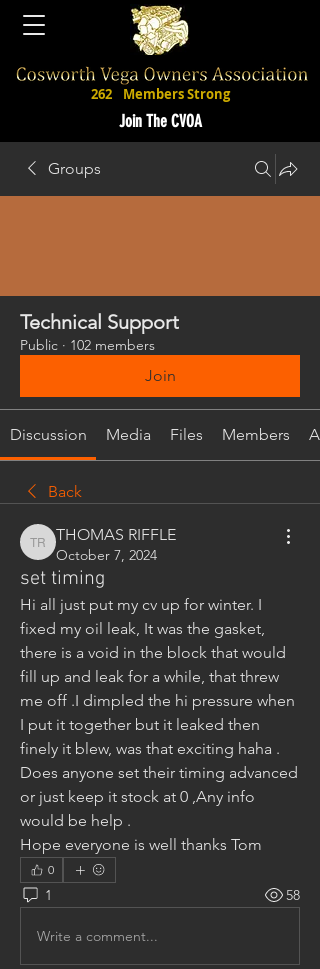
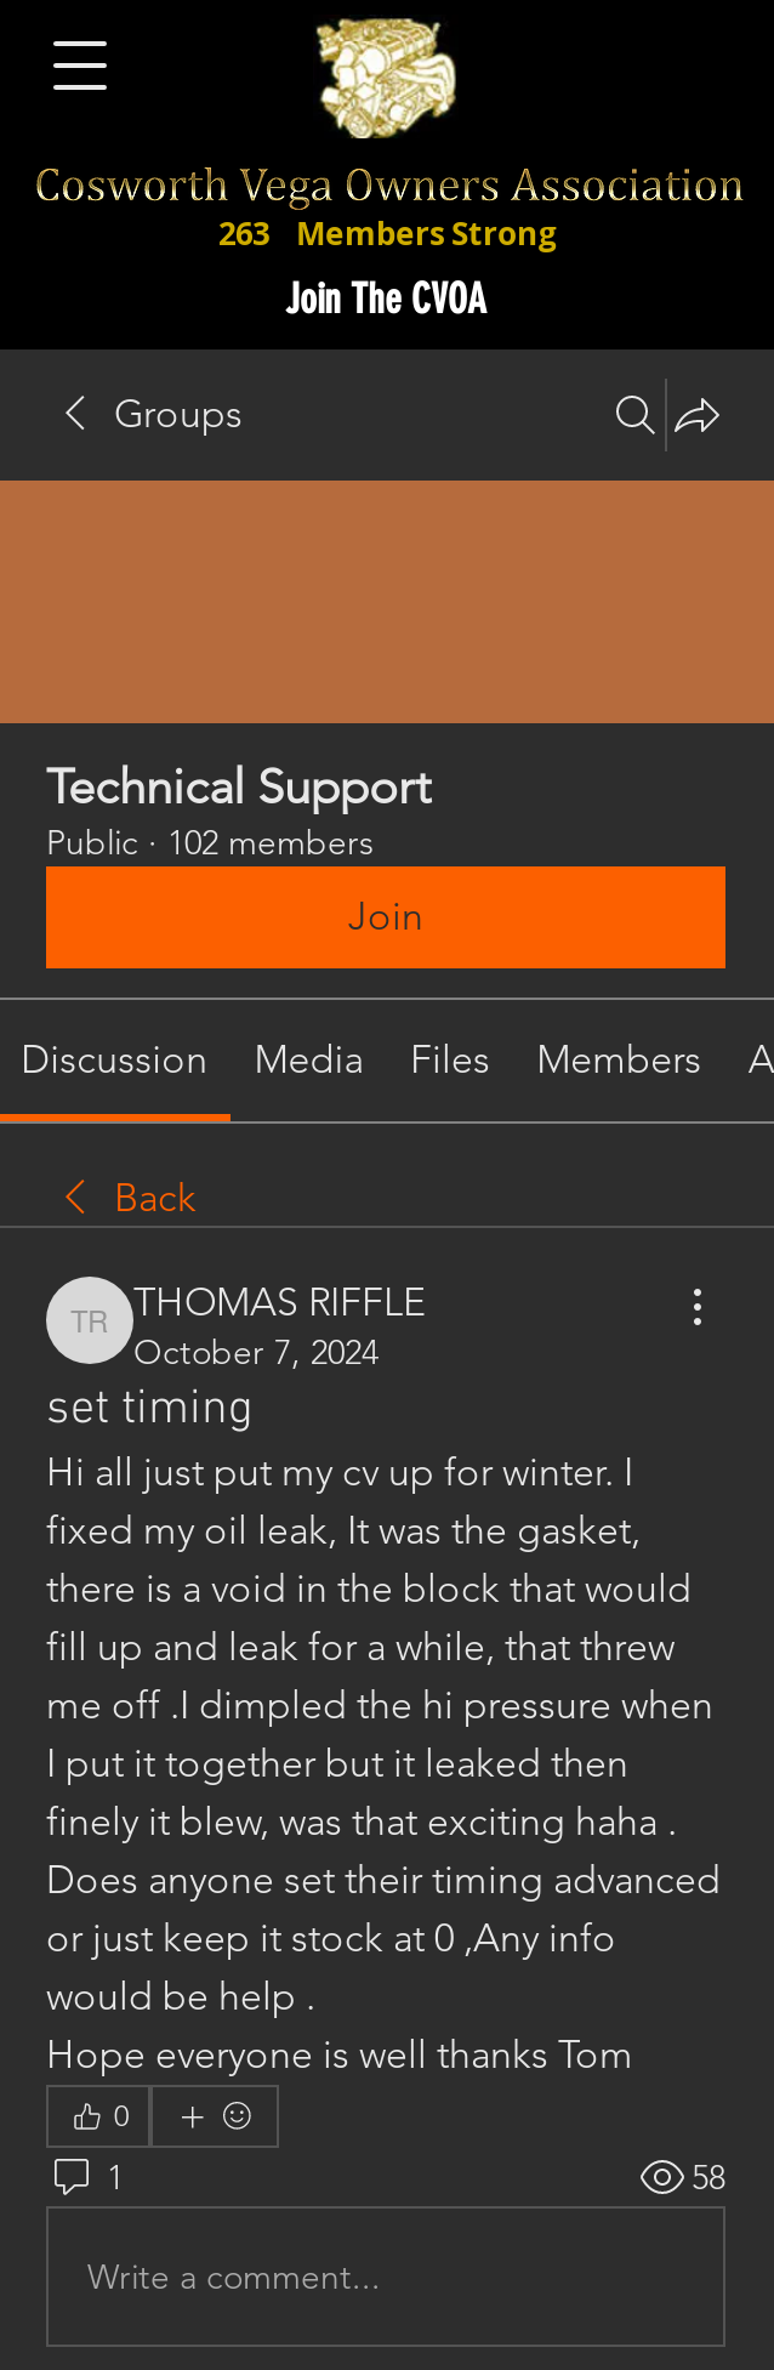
- 262 Members Strong
+ 263 Members Strong
